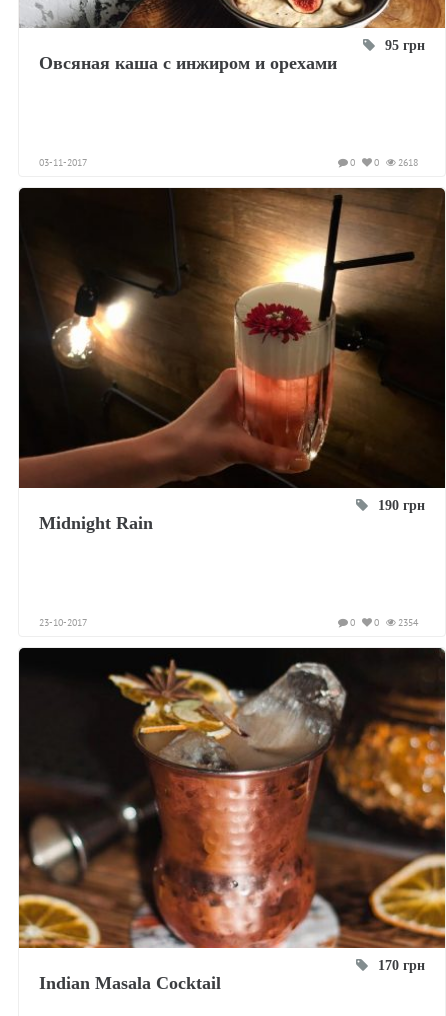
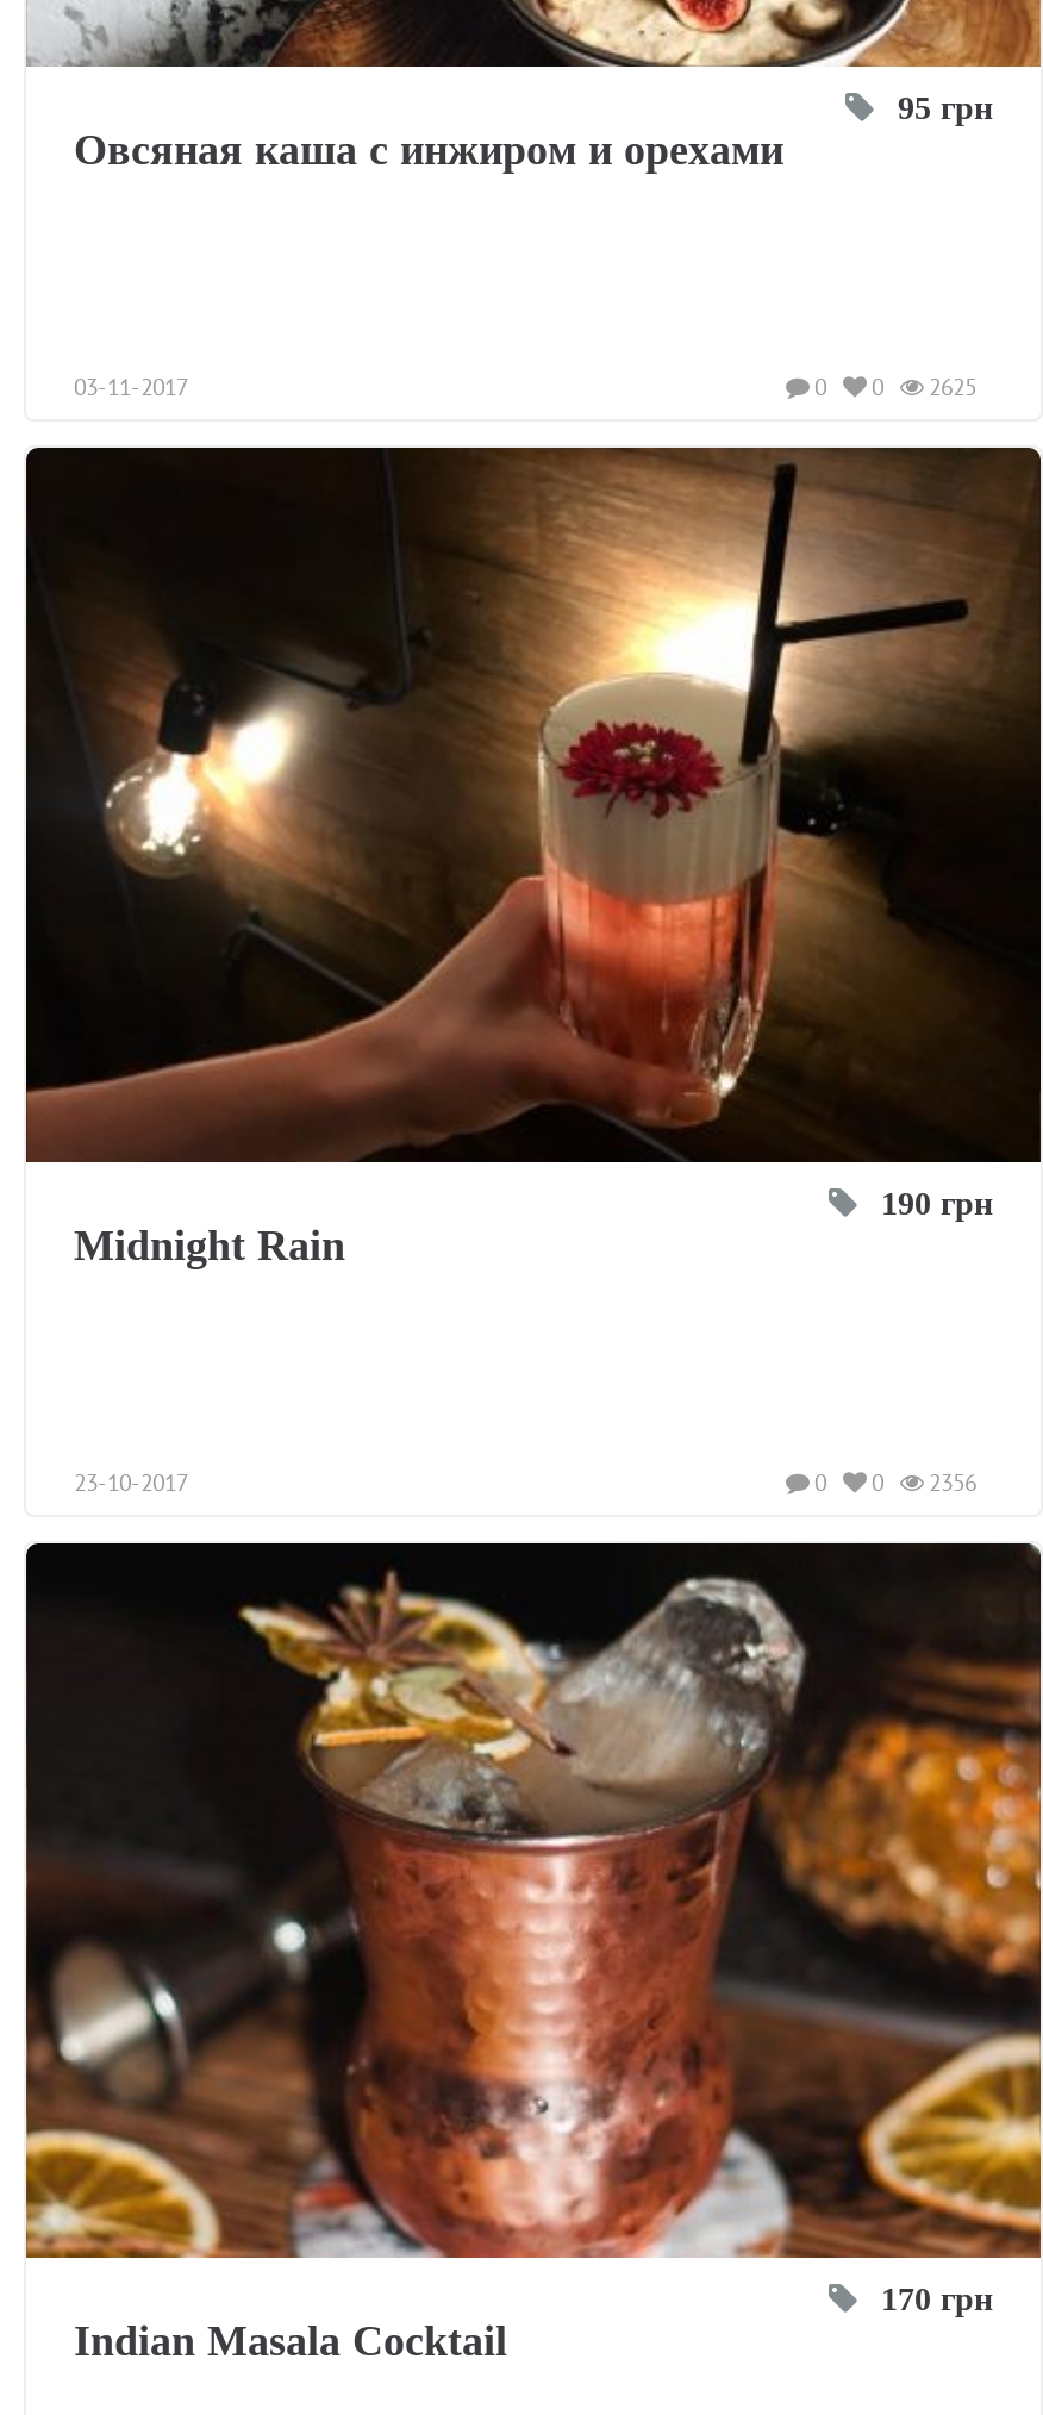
- 0 0 2618
+ 0 0 2625

- 0 0 2354
+ 0 0 2356
